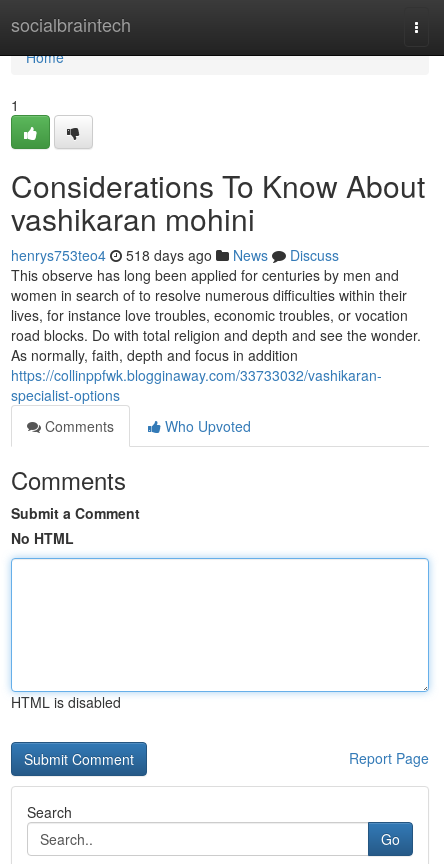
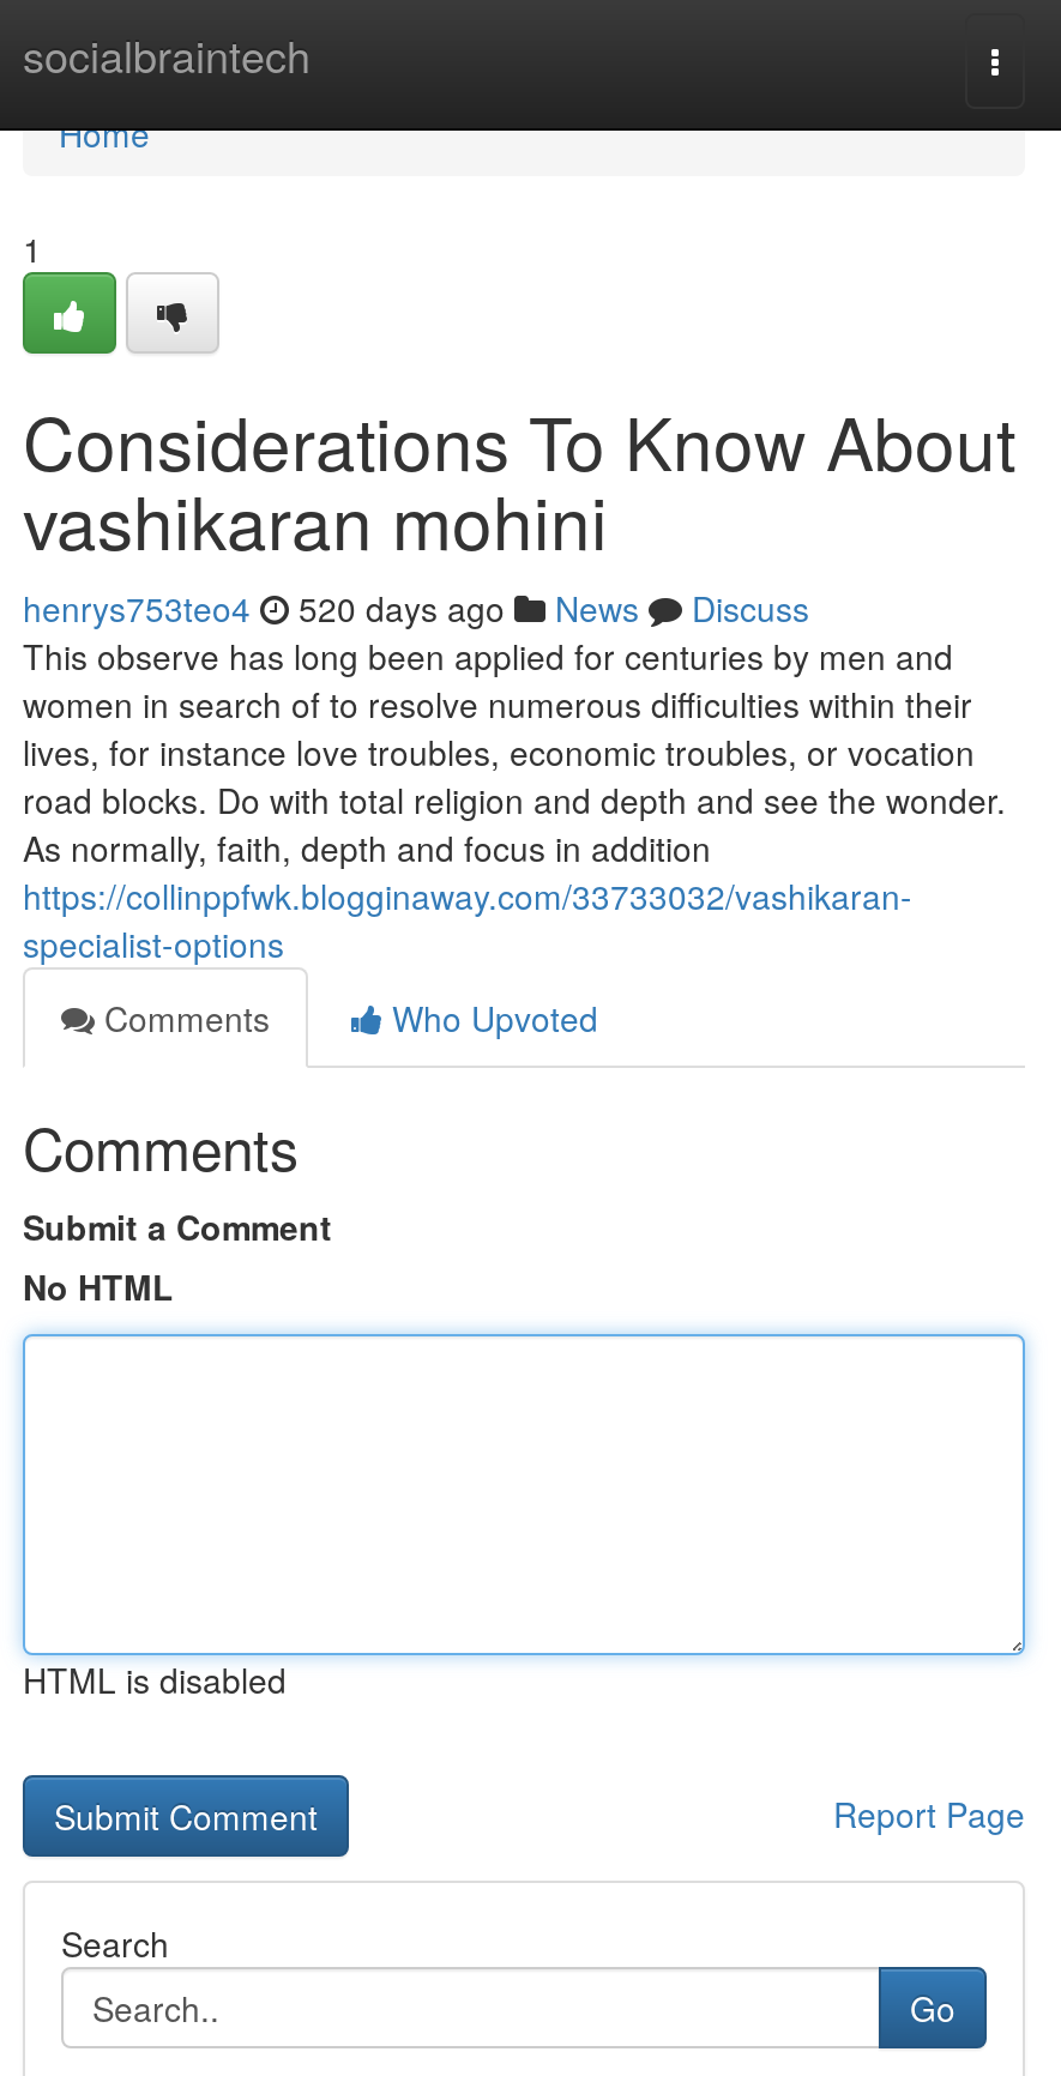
- henrys753teo4 518 days ago News Discuss
+ henrys753teo4 520 days ago News Discuss
